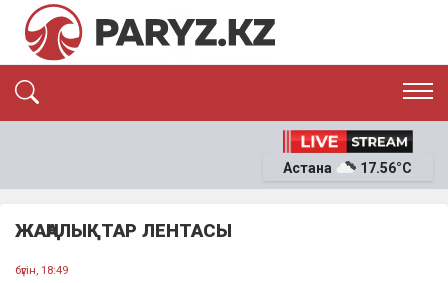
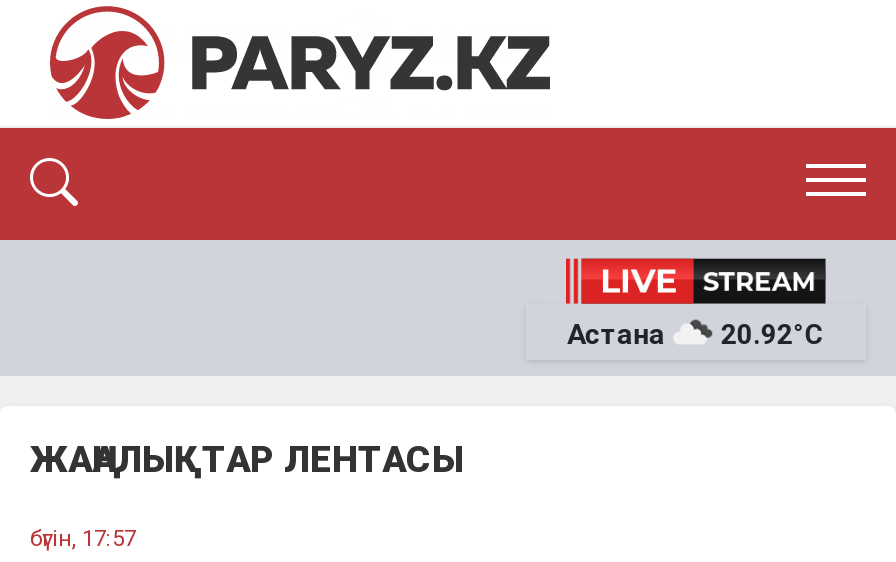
- 17.56°C
+ 20.92°C

- бүгін, 18:49
+ бүгін, 17:57
